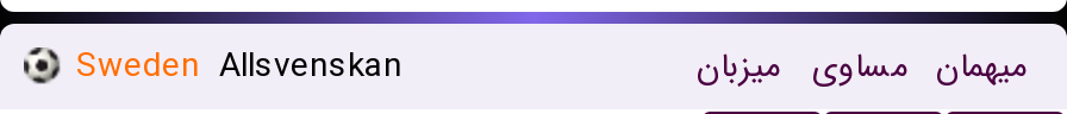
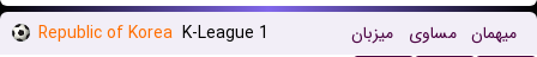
- Sweden Allsvenskan
+ Republic of Korea K-League 1
